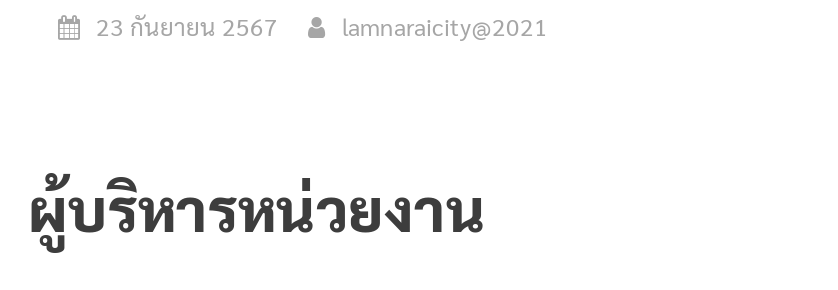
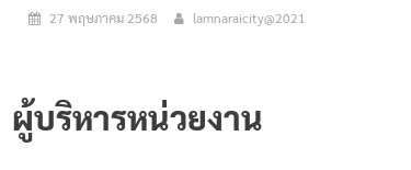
- 23 กันยายน 2567
+ 27 พฤษภาคม 2568
